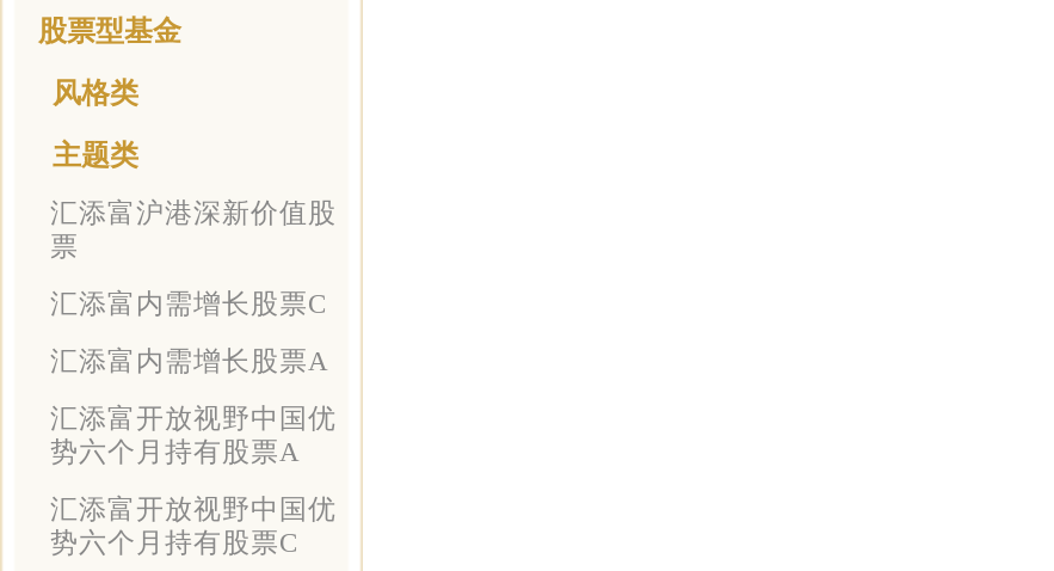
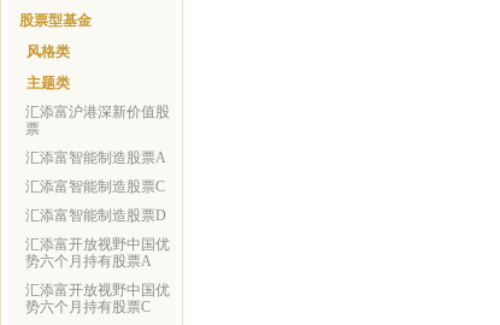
- 汇添富内需增长股票C
- 汇添富内需增长股票A
+ 汇添富智能制造股票A
+ 汇添富智能制造股票C
+ 汇添富智能制造股票D
